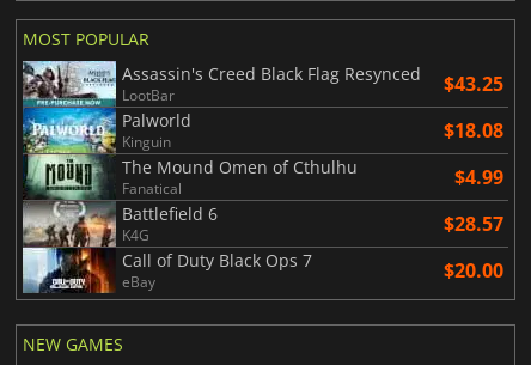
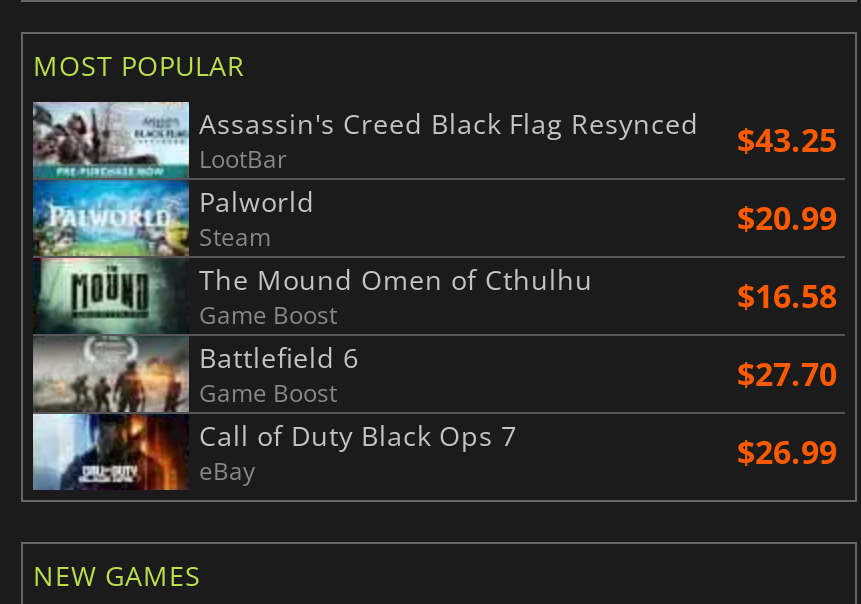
- Kinguin
- $18.08
+ Steam
+ $20.99

- Fanatical
- $4.99
+ Game Boost
+ $16.58

- K4G
- $28.57
+ Game Boost
+ $27.70

- $20.00
+ $26.99
